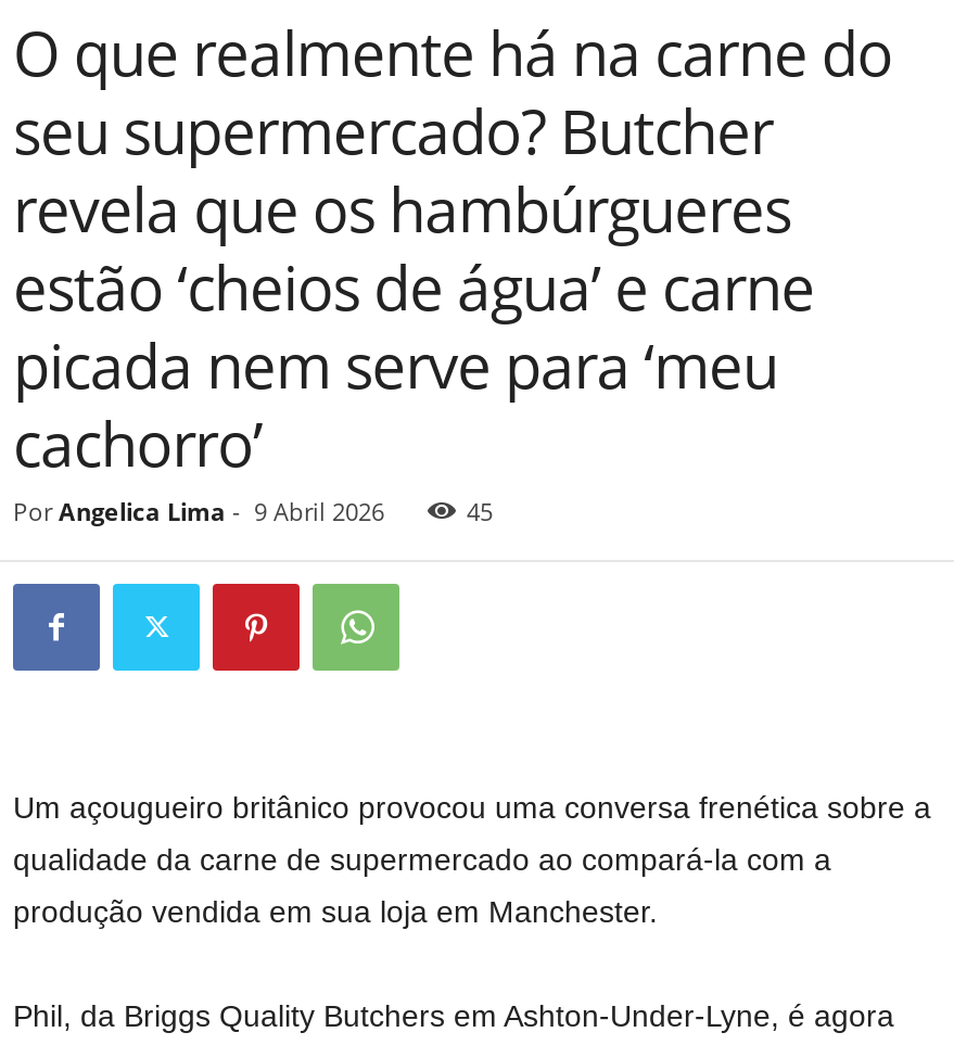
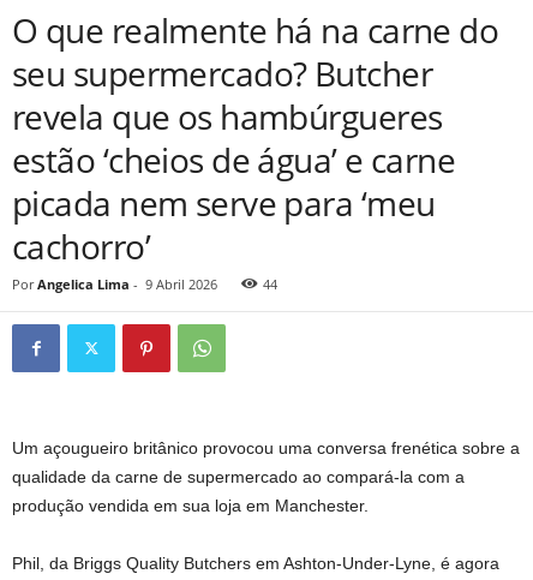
- 45
+ 44
